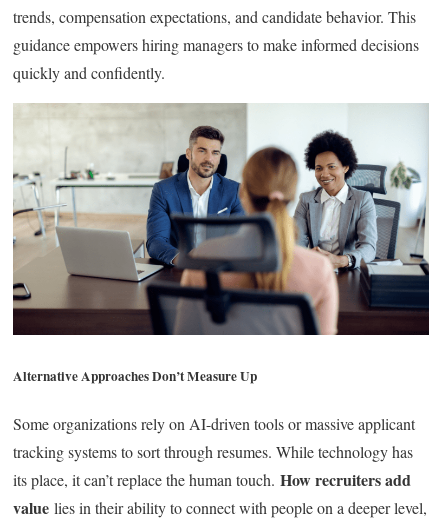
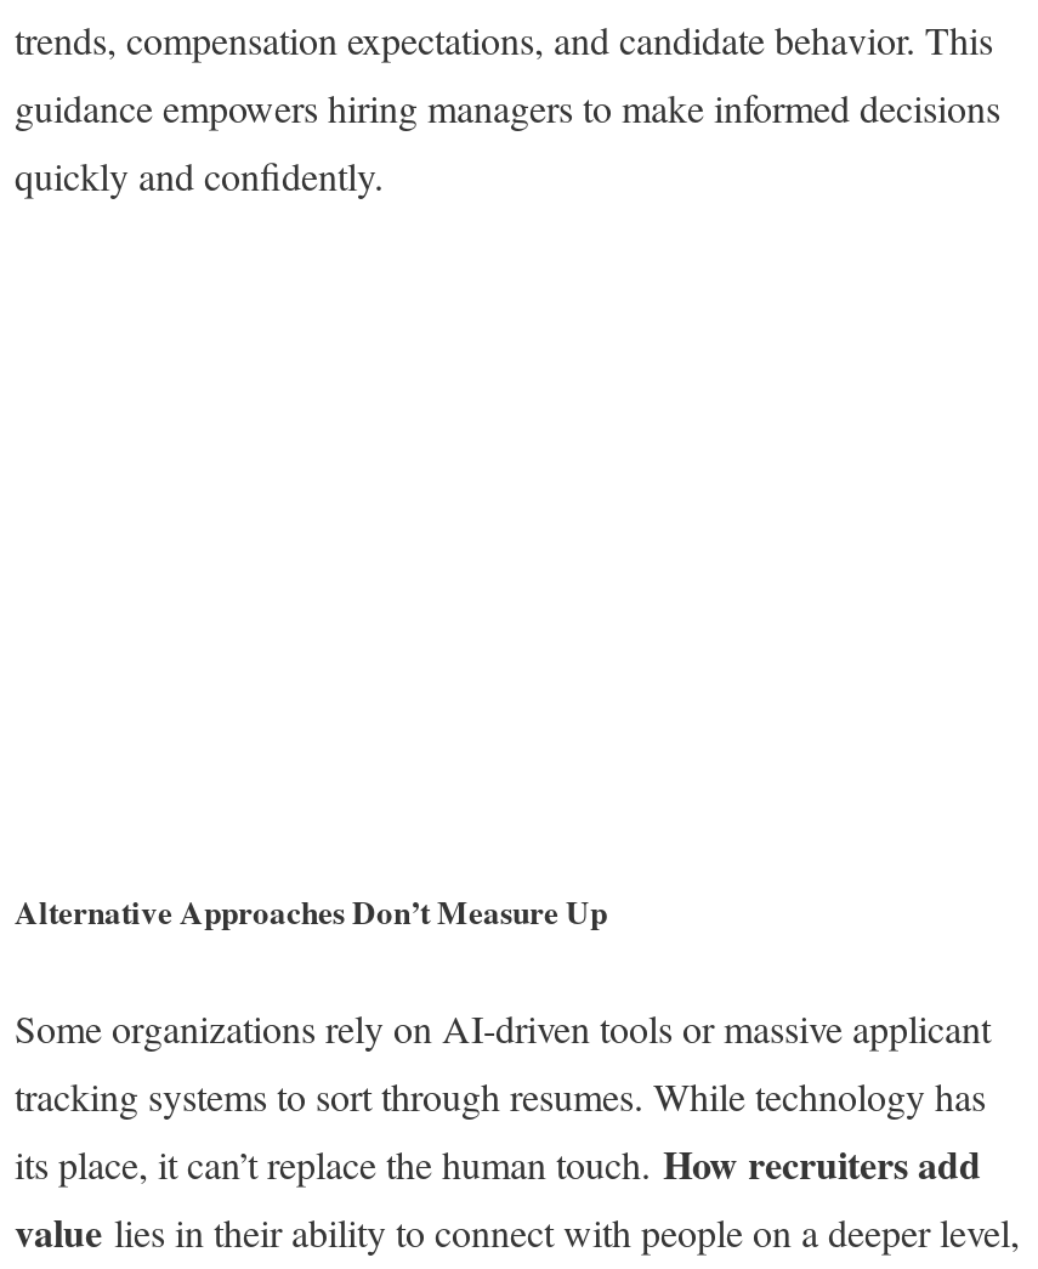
- [image]
